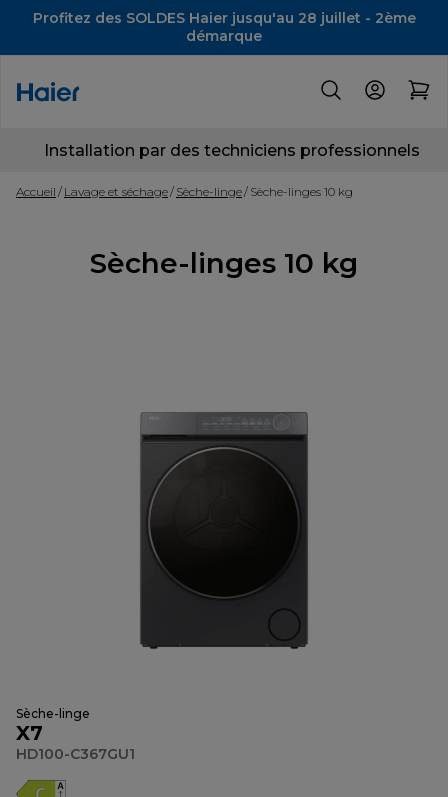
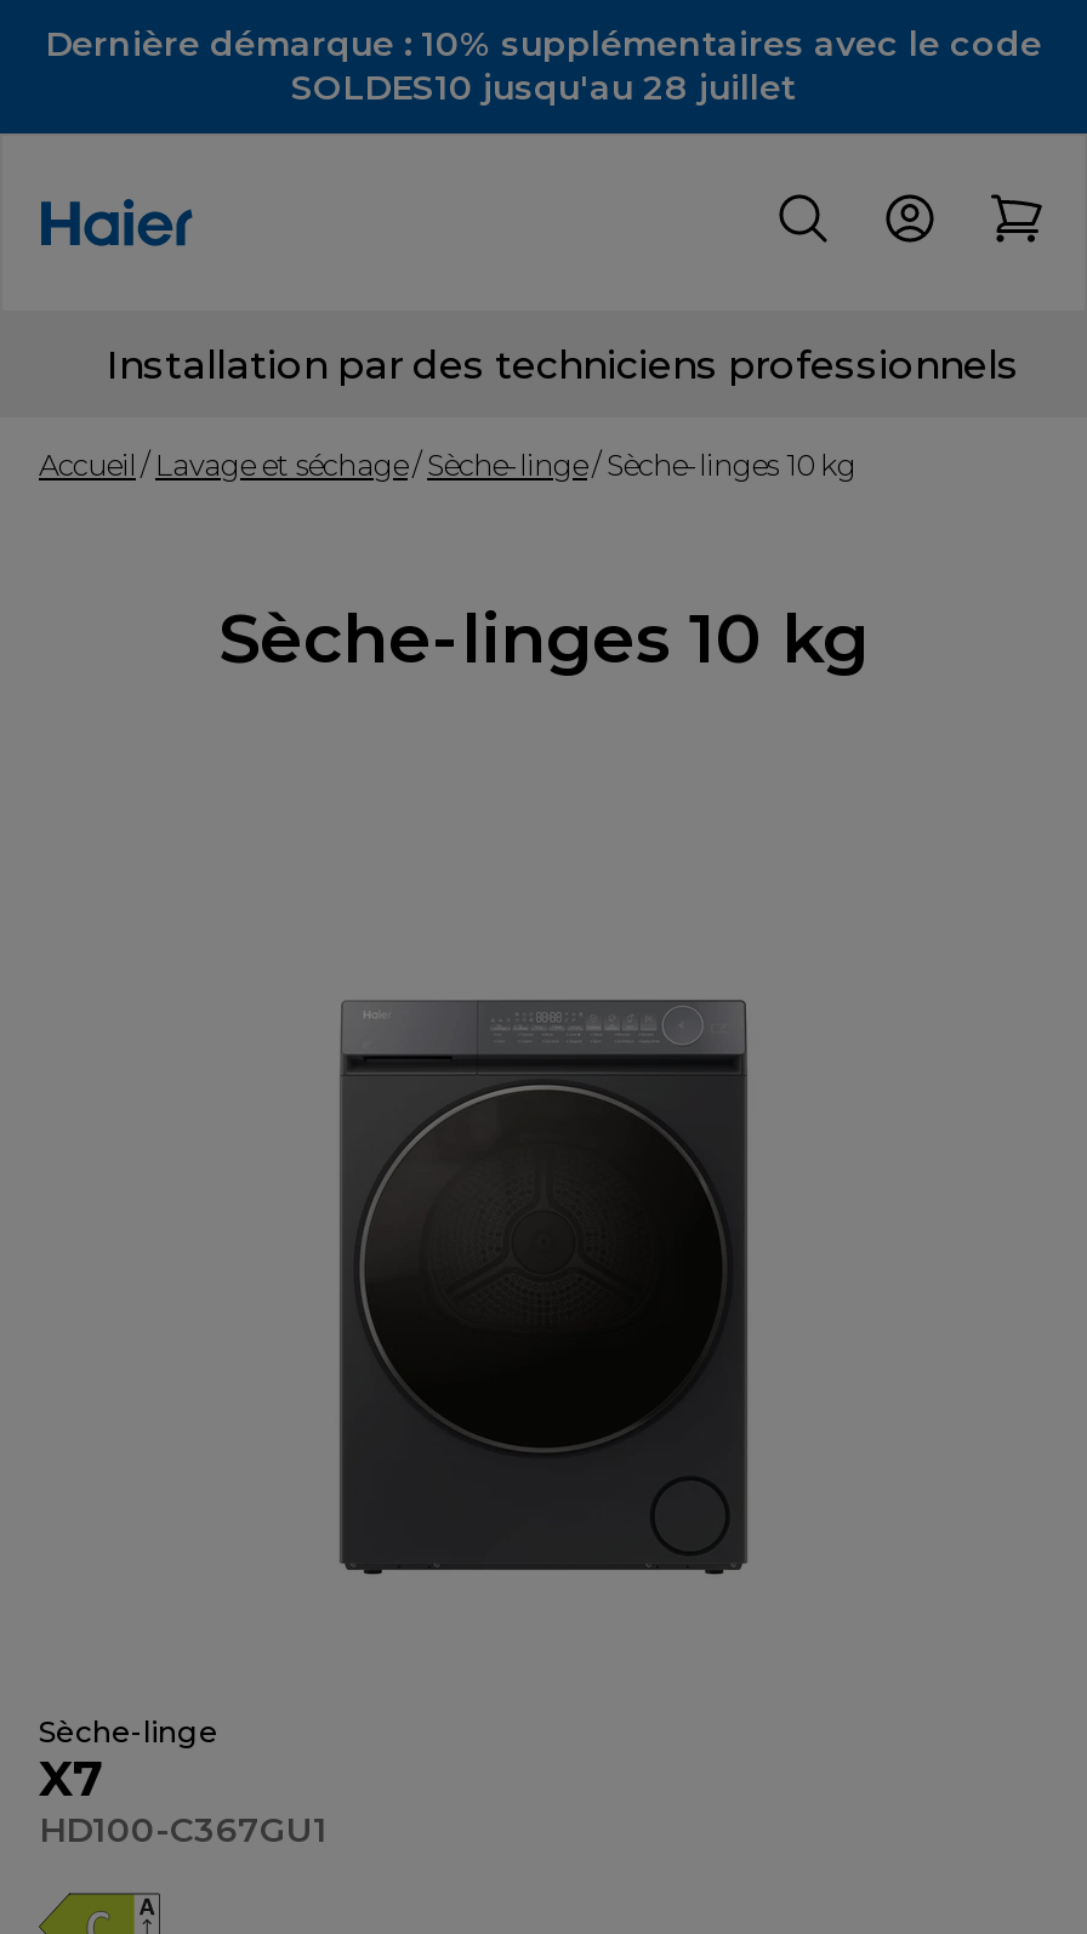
- Profitez des SOLDES Haier jusqu'au 28 juillet - 2ème
- démarque
+ Dernière démarque : 10% supplémentaires avec le code
+ SOLDES10 jusqu'au 28 juillet
